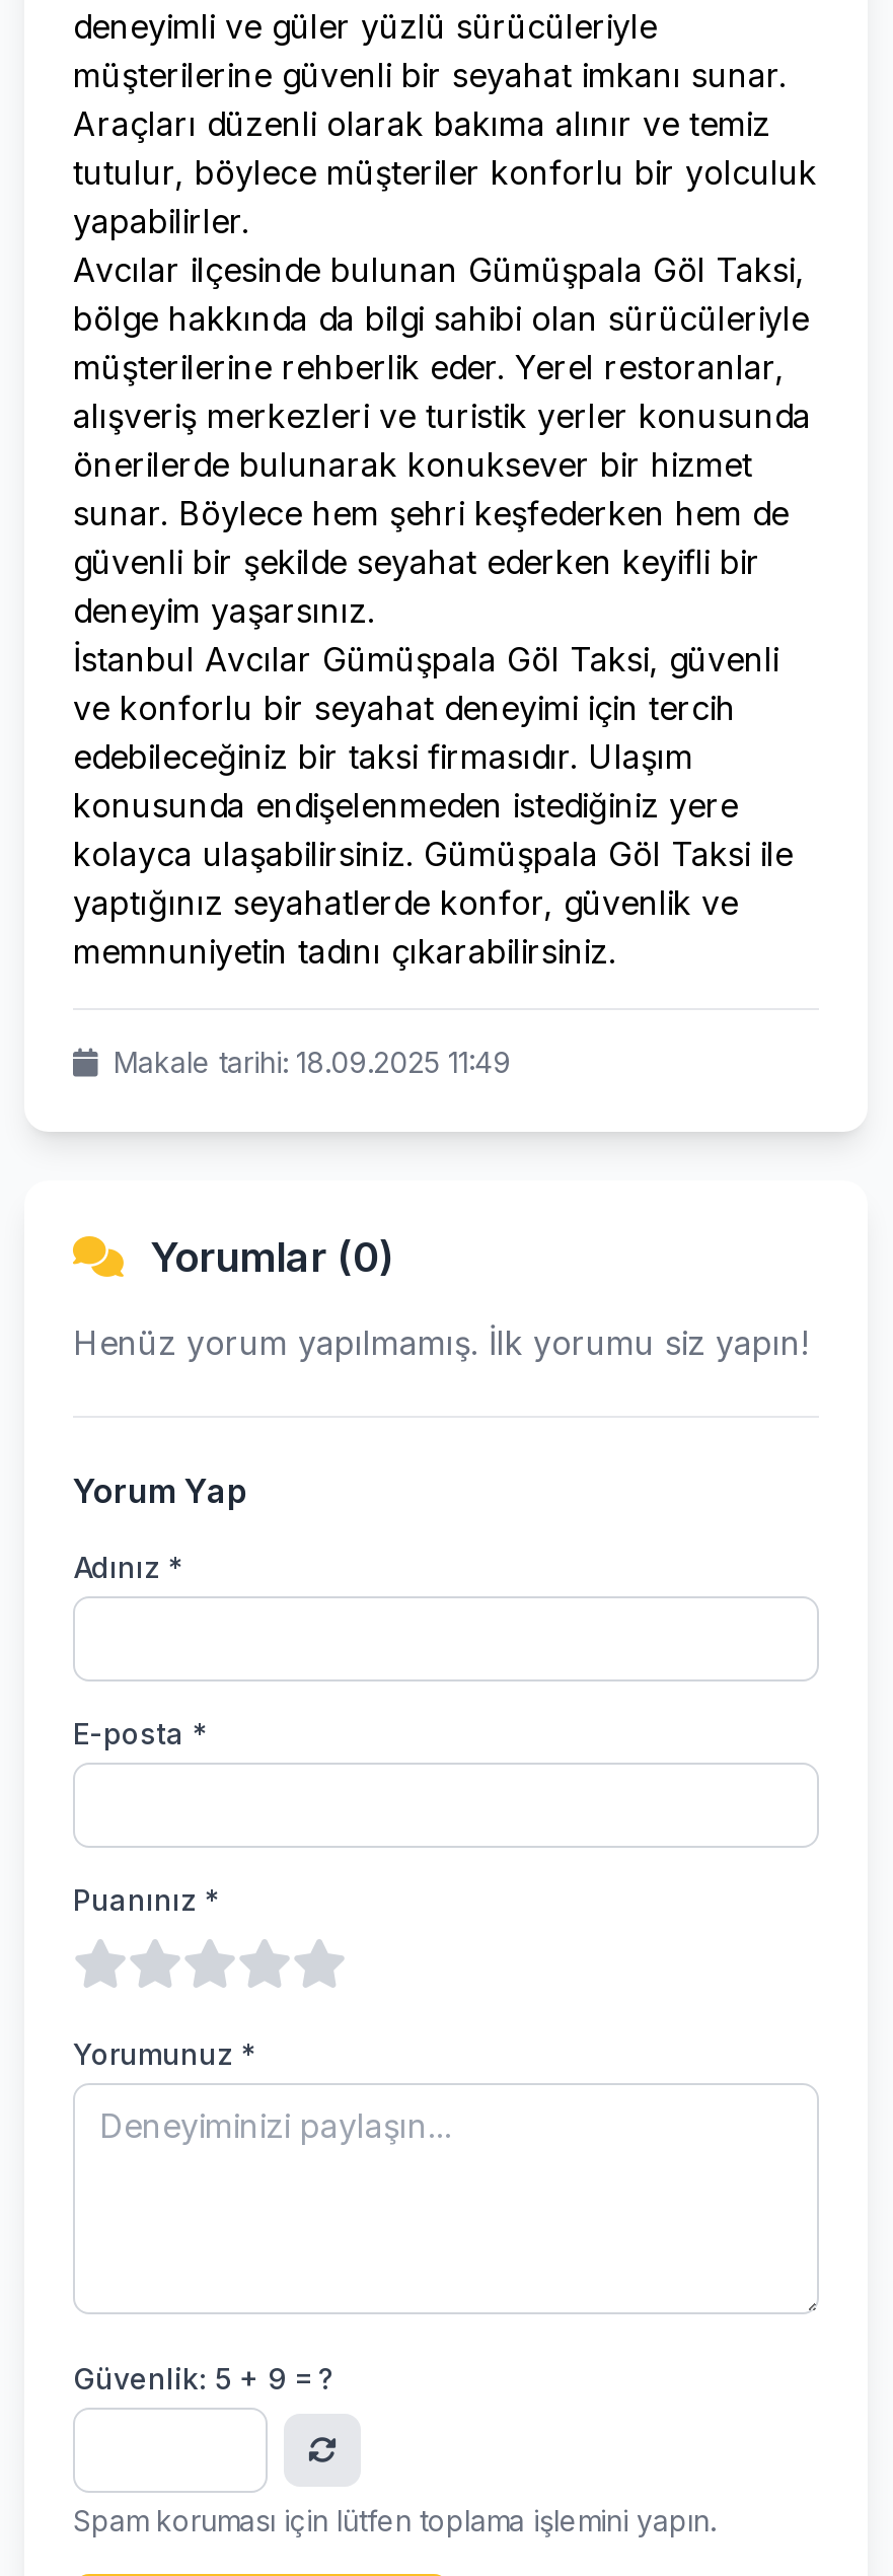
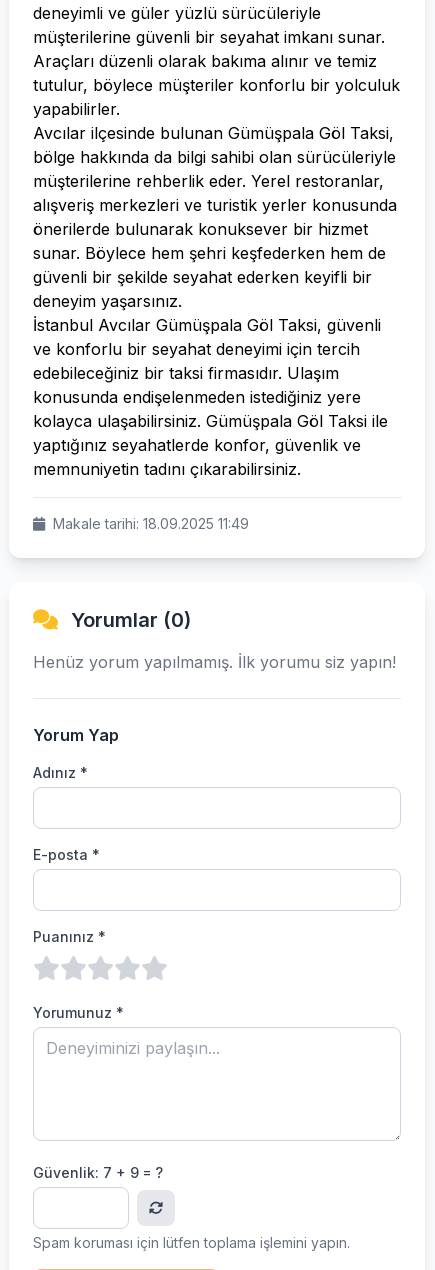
- Güvenlik: 5 + 9 = ?
+ Güvenlik: 7 + 9 = ?
